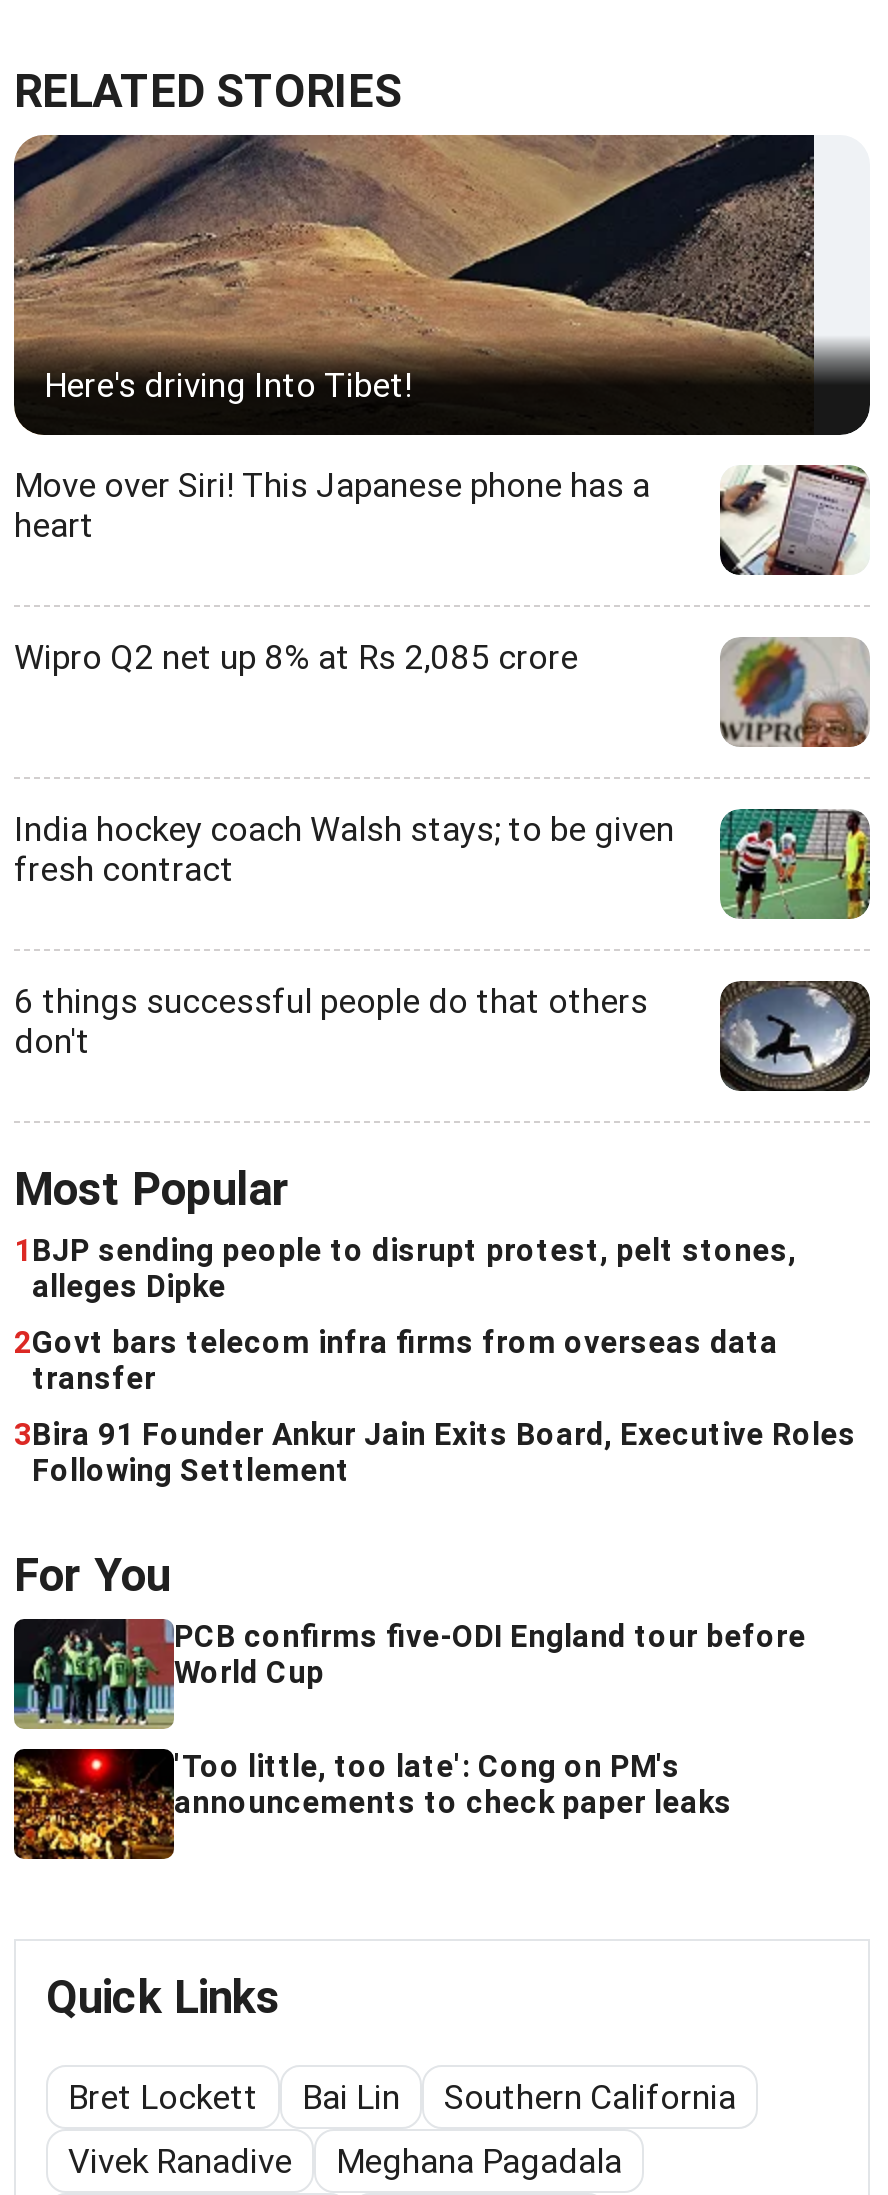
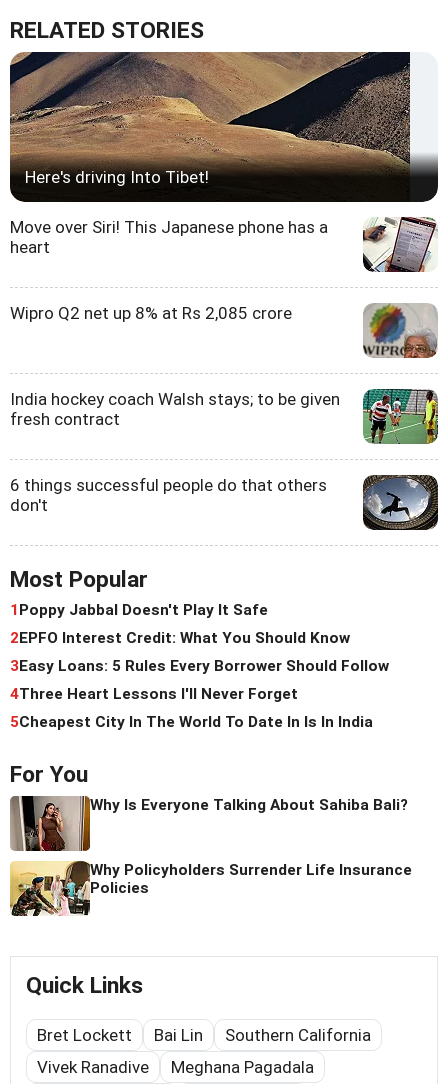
- 1 BJP sending people to disrupt protest, pelt stones,
- alleges Dipke
- 2Govt bars telecom infra firms from overseas data
- transfer
- 3Bira 91 Founder Ankur Jain Exits Board, Executive Roles
- Following Settlement
+ 1 Poppy Jabbal Doesn't Play It Safe
+ 2EPFO Interest Credit: What You Should Know
+ 3Easy Loans: 5 Rules Every Borrower Should Follow
+ 4Three Heart Lessons I'll Never Forget
+ 5Cheapest City In The World To Date In Is In India

- [image]
- PCB confirms five-ODI England tour before
- World Cup
+ [image]
+ Why Is Everyone Talking About Sahiba Bali?

- [image]
- 'Too little, too late': Cong on PM's
- announcements to check paper leaks
+ [image]
+ Why Policyholders Surrender Life Insurance
+ Policies
